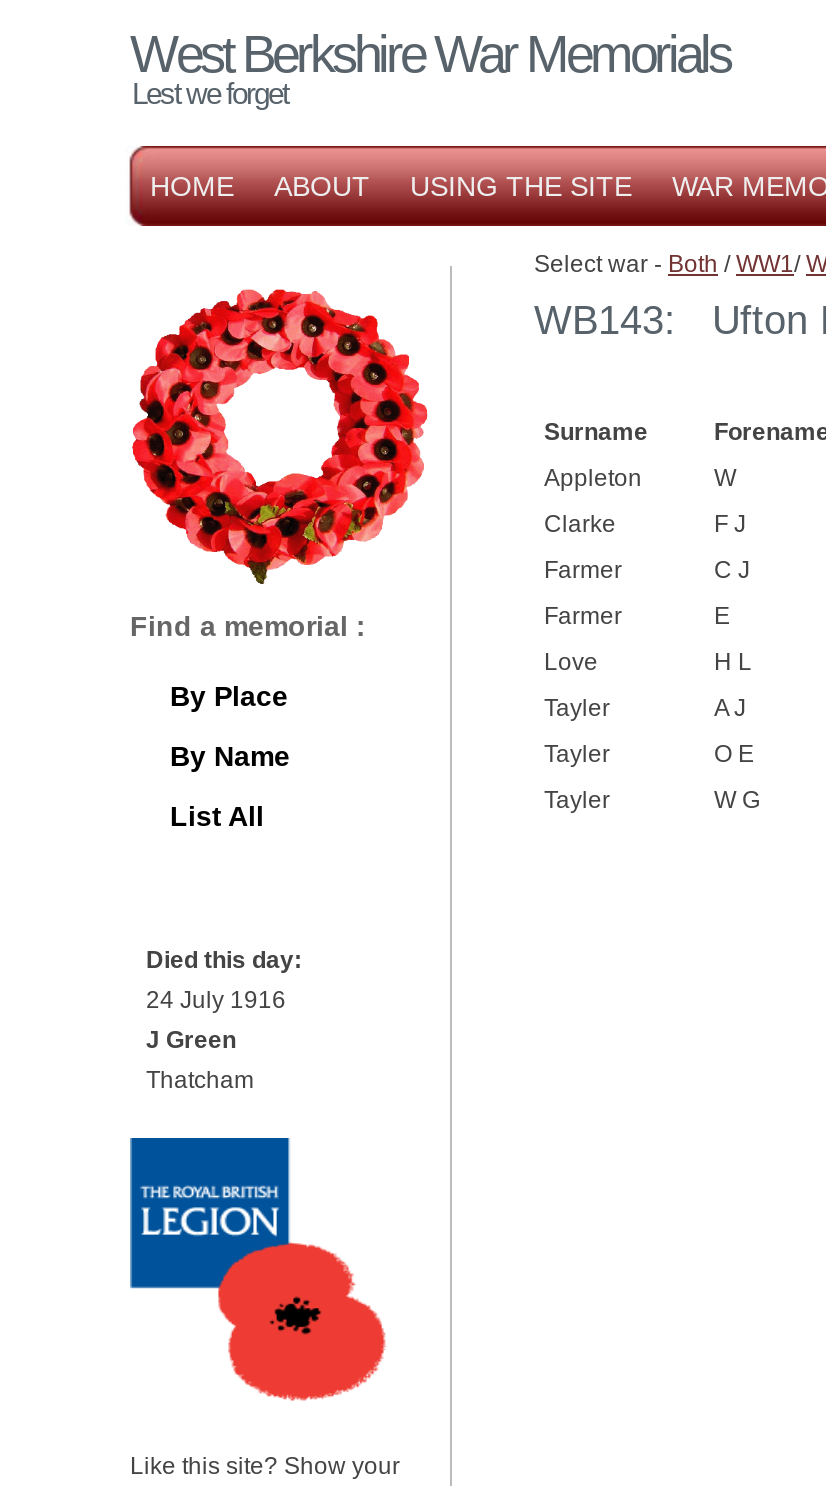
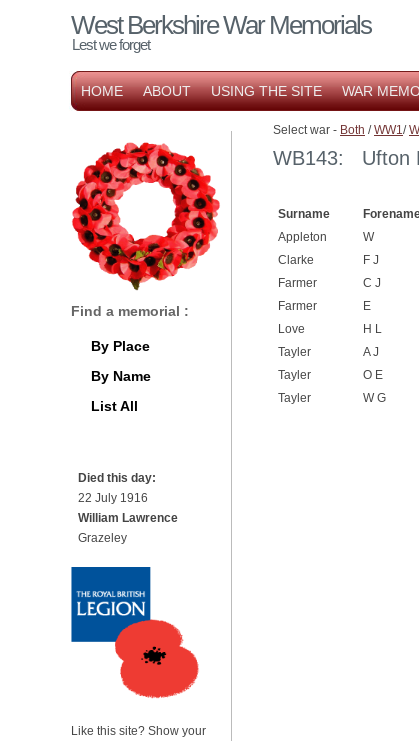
- 24 July 1916
- J Green
- Thatcham
+ 22 July 1916
+ William Lawrence
+ Grazeley
